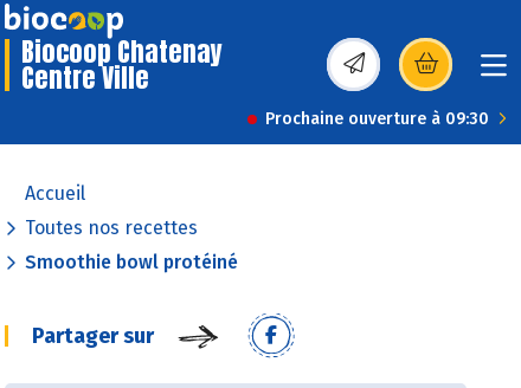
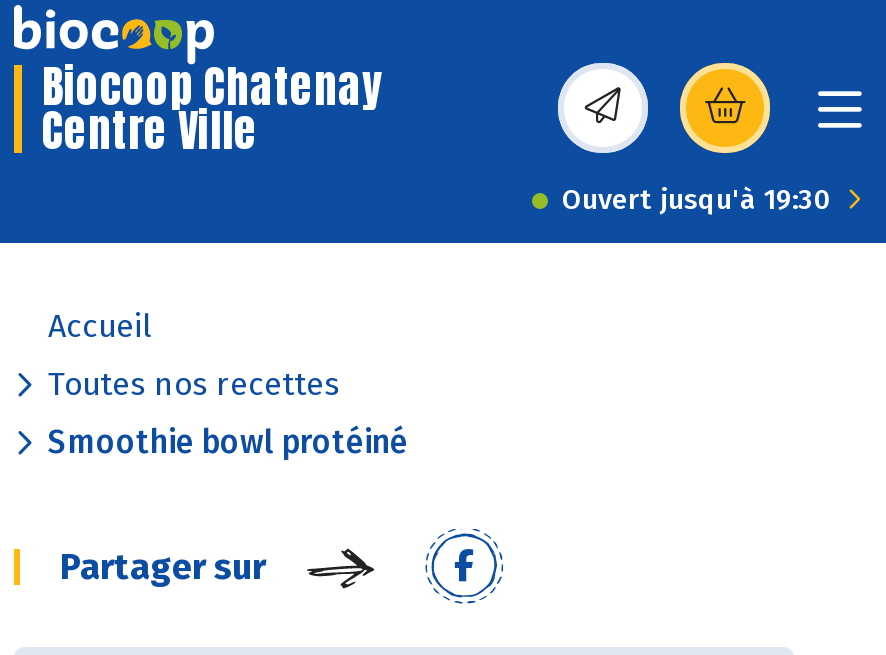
- Prochaine ouverture à 09:30
+ Ouvert jusqu'à 19:30
